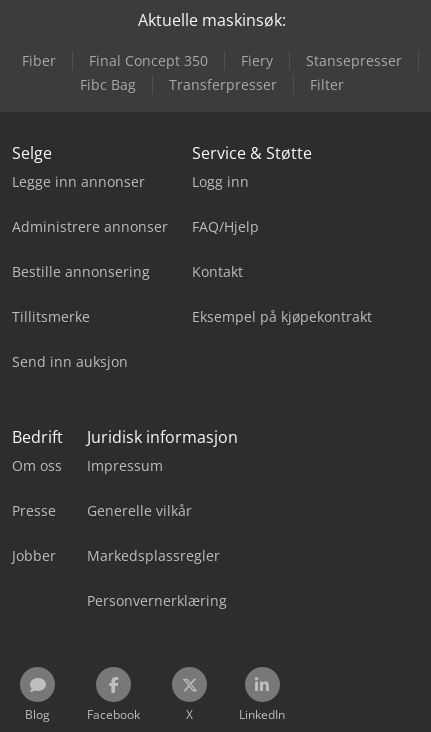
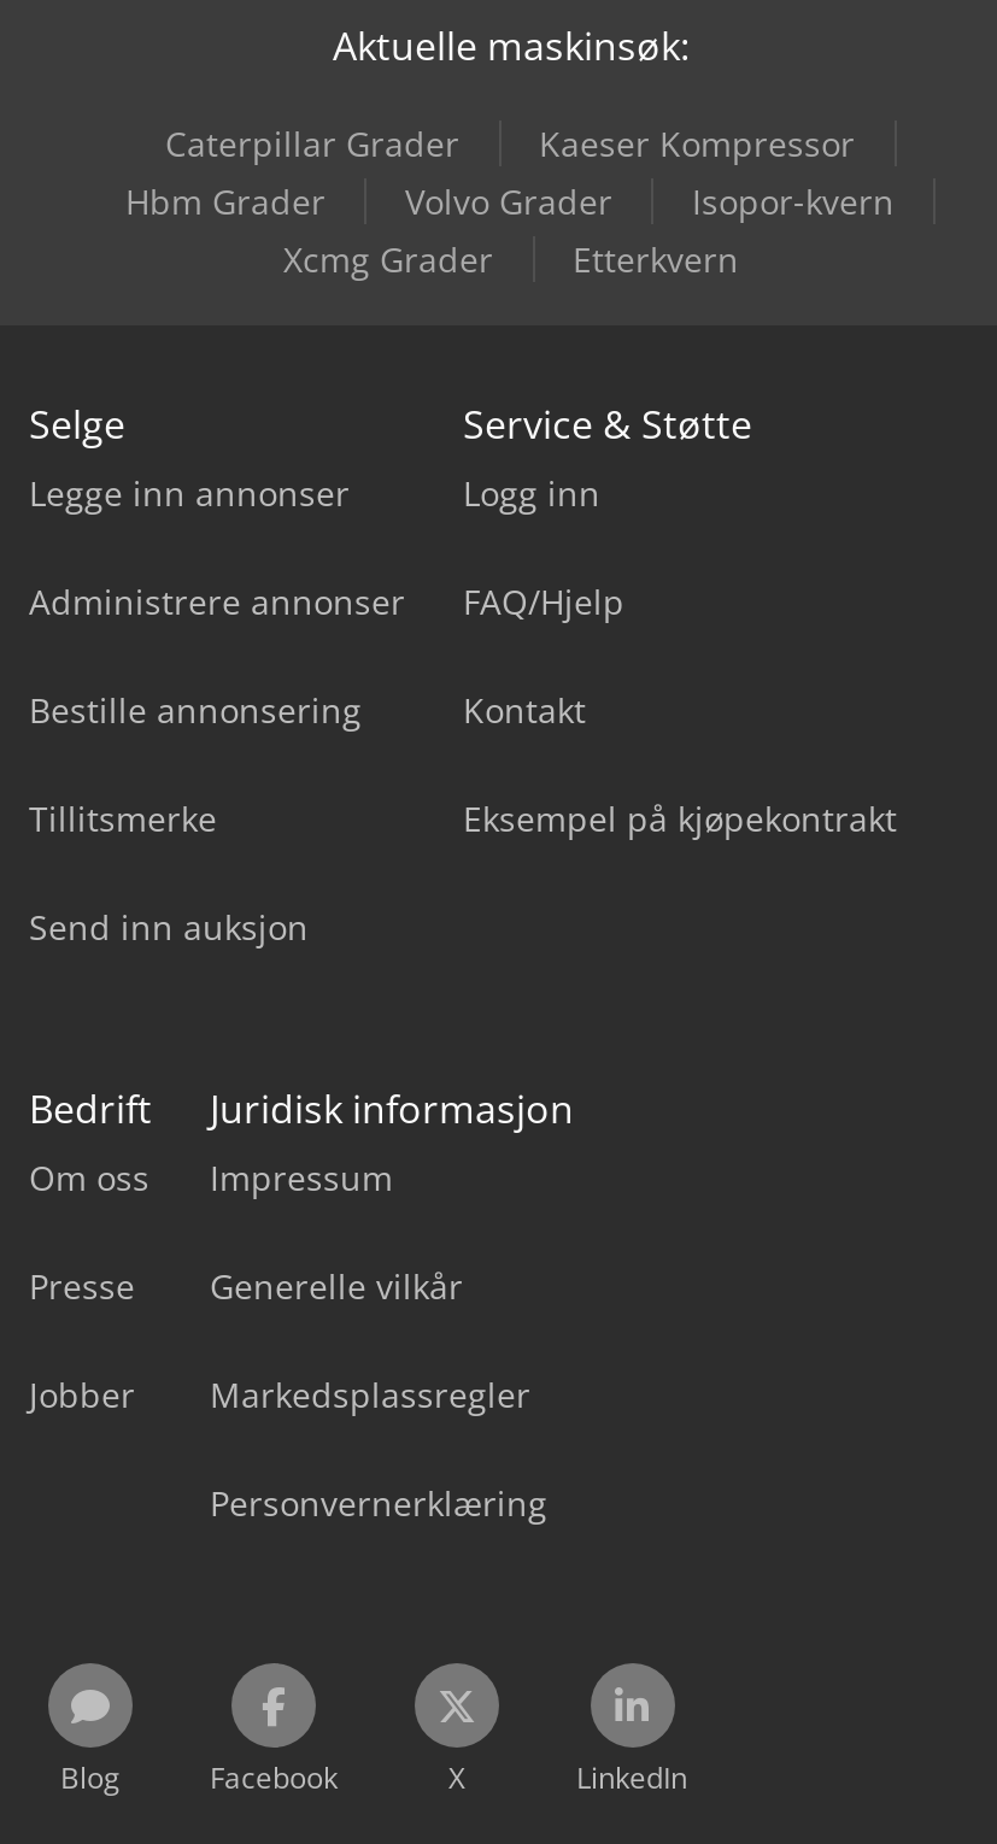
- Fiber
- Final Concept 350
- Fiery
- Stansepresser
- Fibc Bag
- Transferpresser
- Filter
+ Caterpillar Grader
+ Kaeser Kompressor
+ Hbm Grader
+ Volvo Grader
+ Isopor-kvern
+ Xcmg Grader
+ Etterkvern
